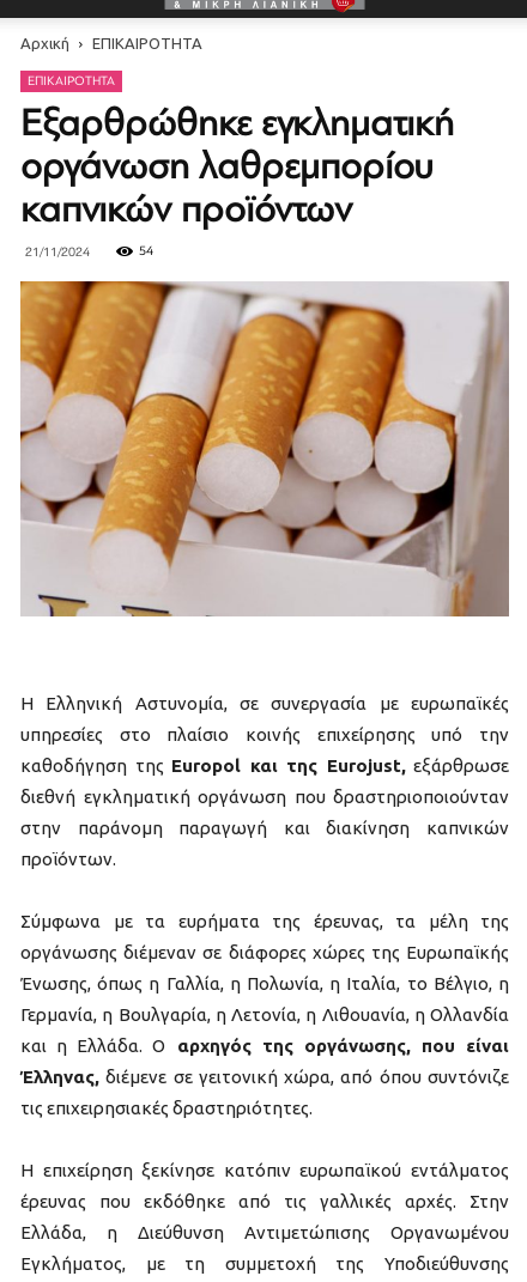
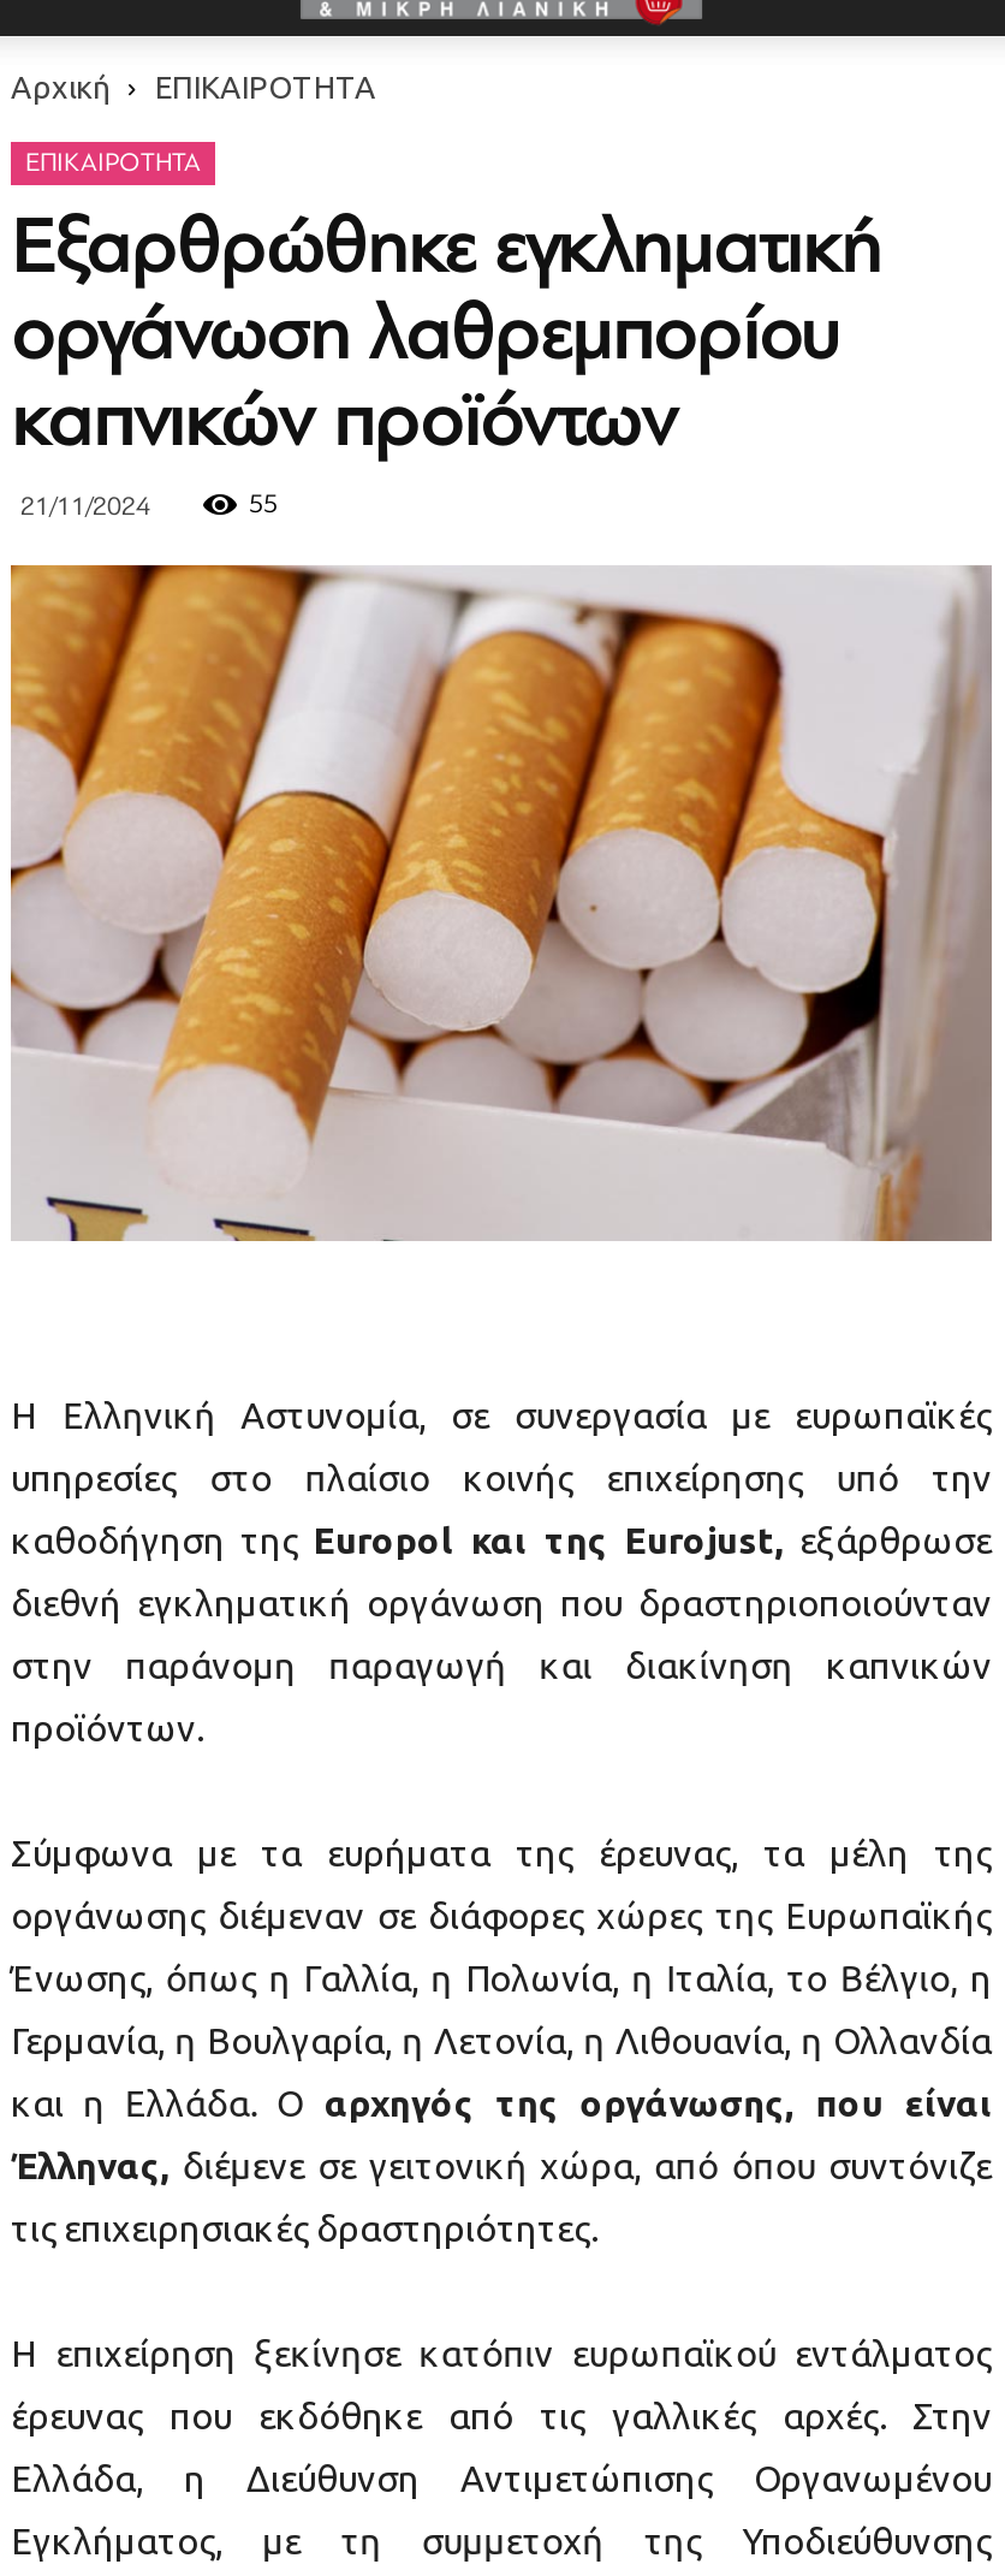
- 54
+ 55
